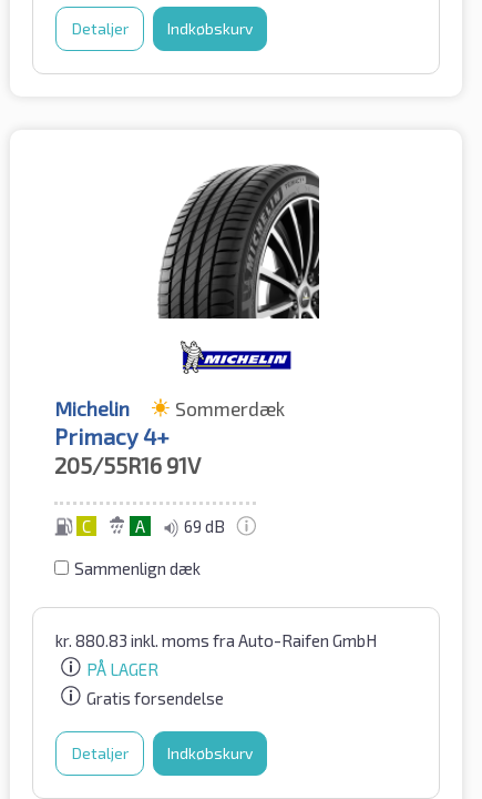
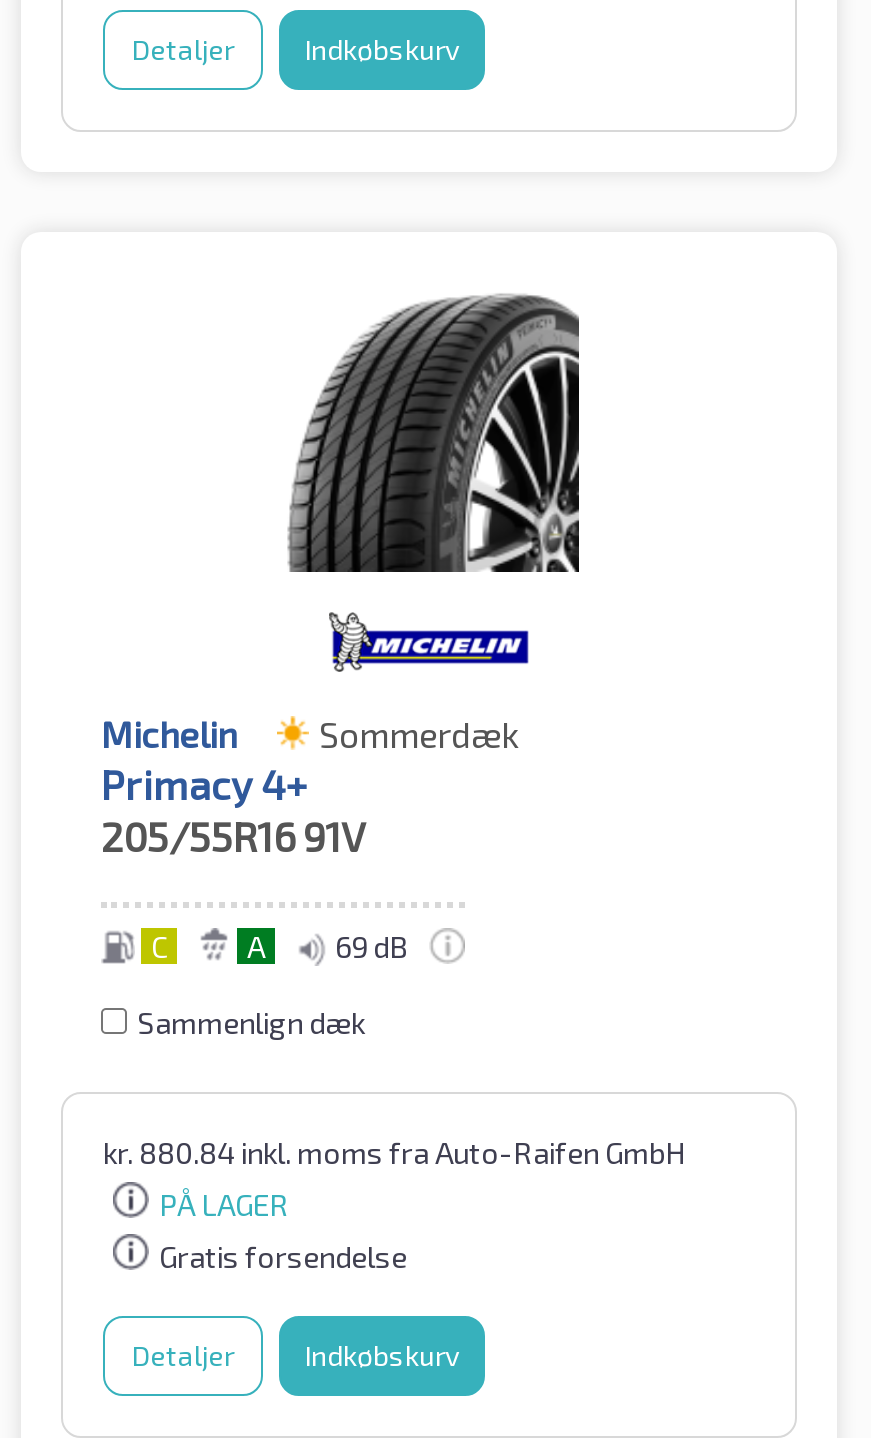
- kr. 880.83 inkl. moms fra Auto-Raifen GmbH
+ kr. 880.84 inkl. moms fra Auto-Raifen GmbH
